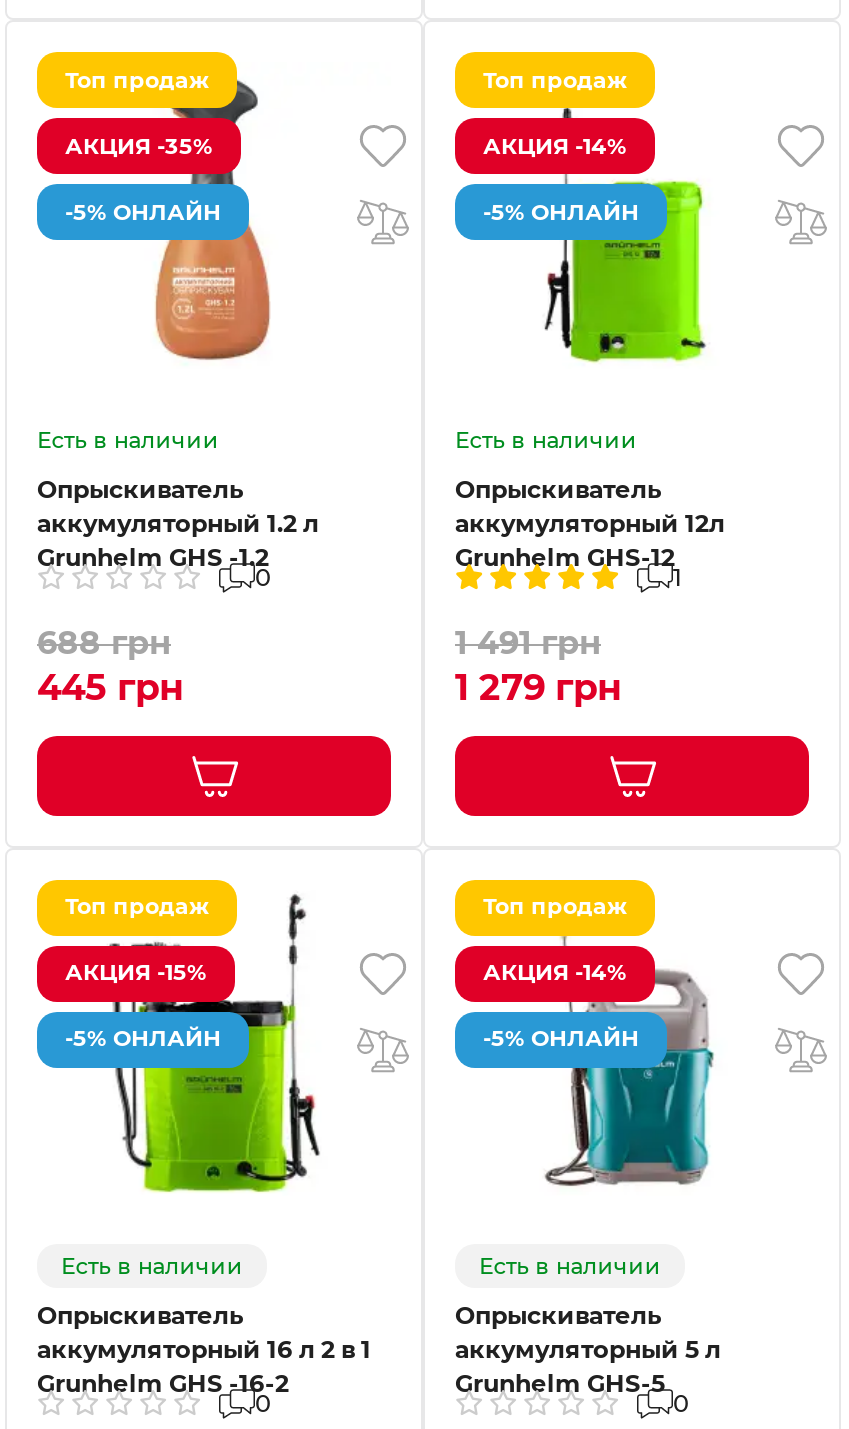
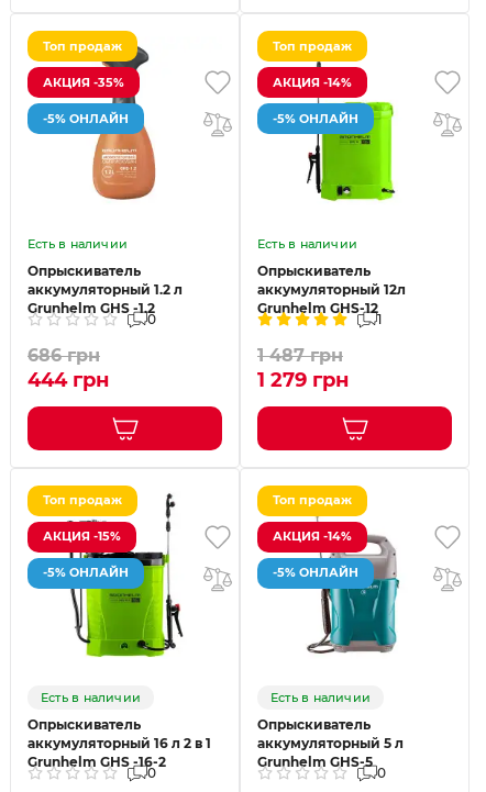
- 688 грн
+ 686 грн

- 1 491 грн
+ 1 487 грн

- 445 грн
+ 444 грн
